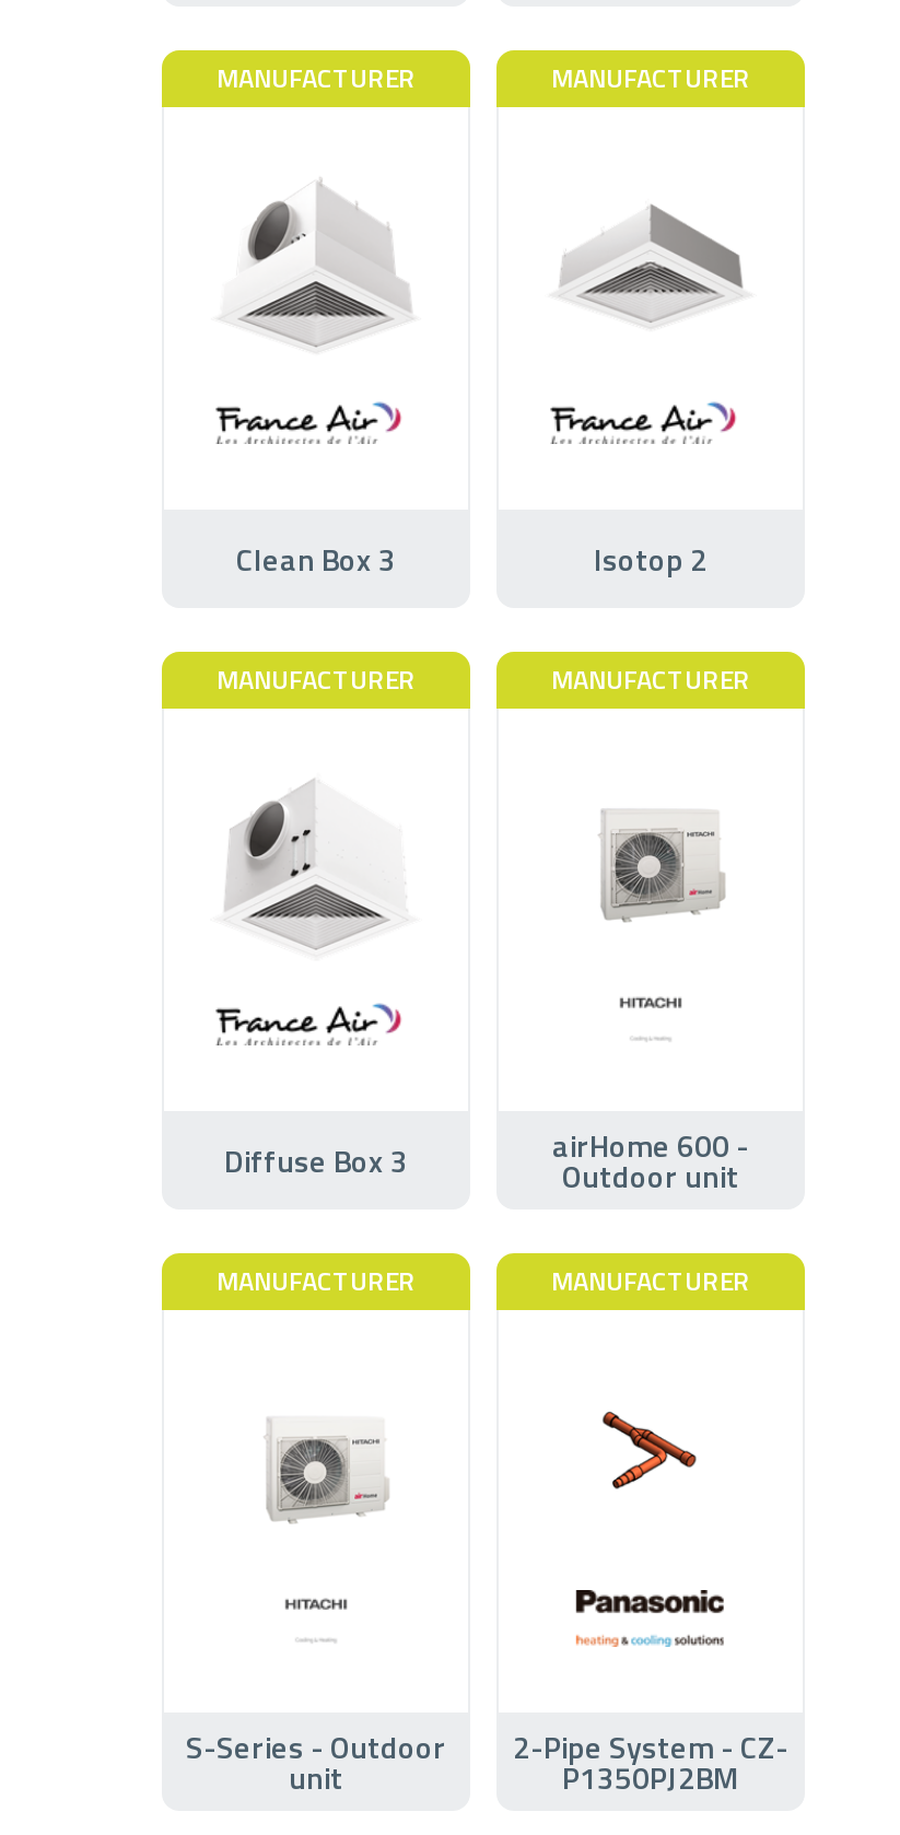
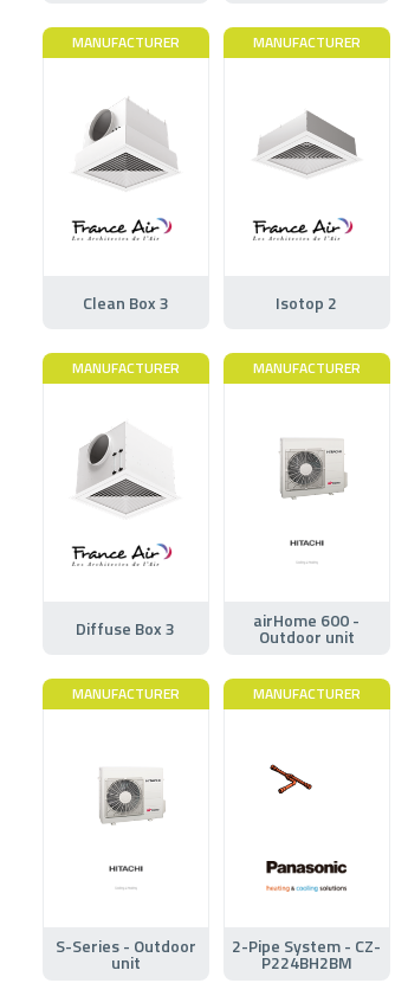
- [image]
+ [image]

- P1350PJ2BM
+ P224BH2BM
